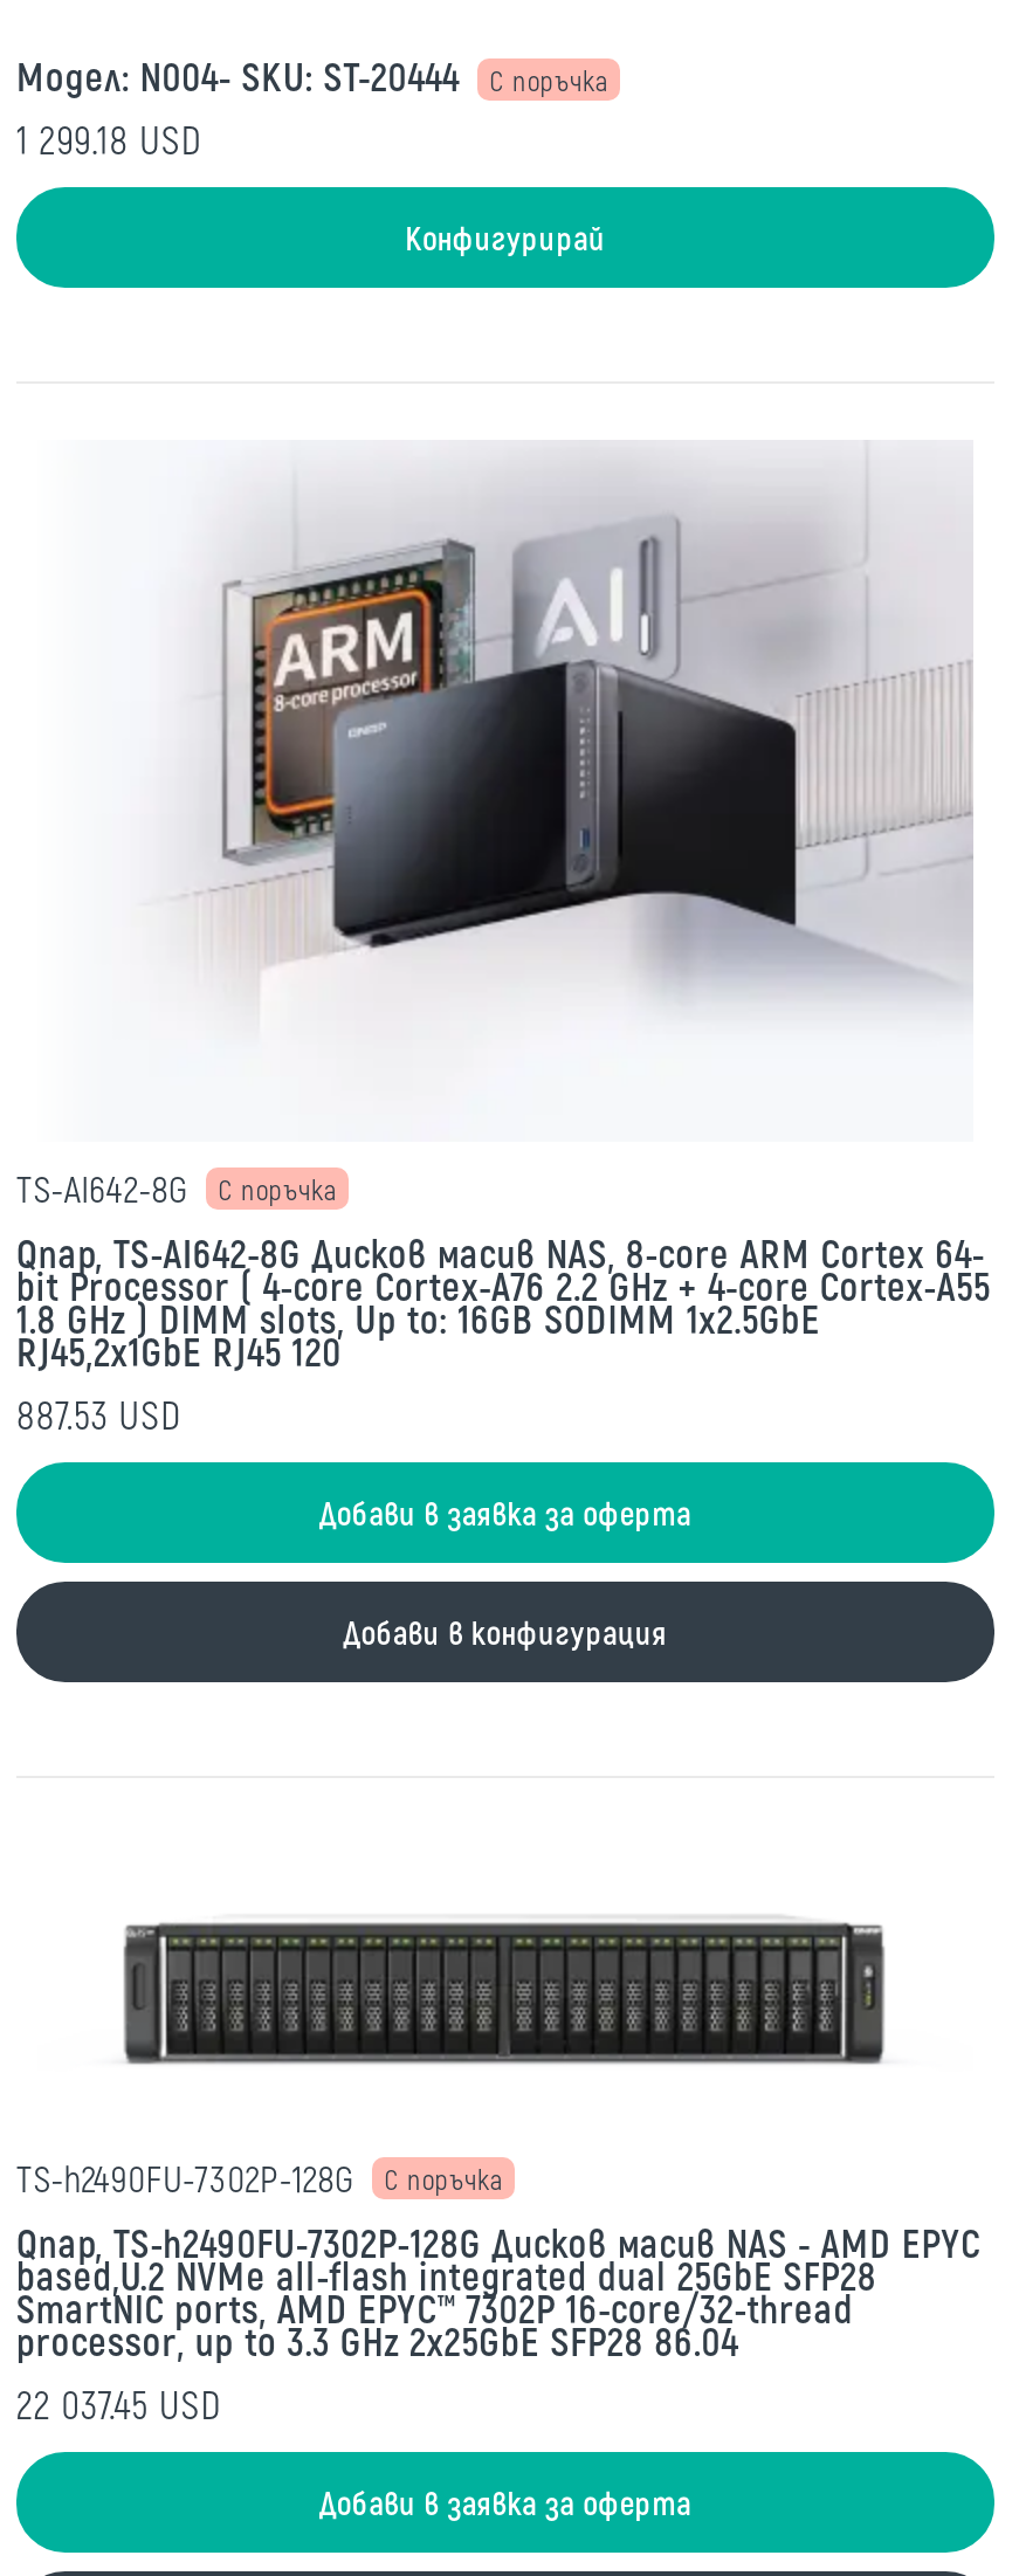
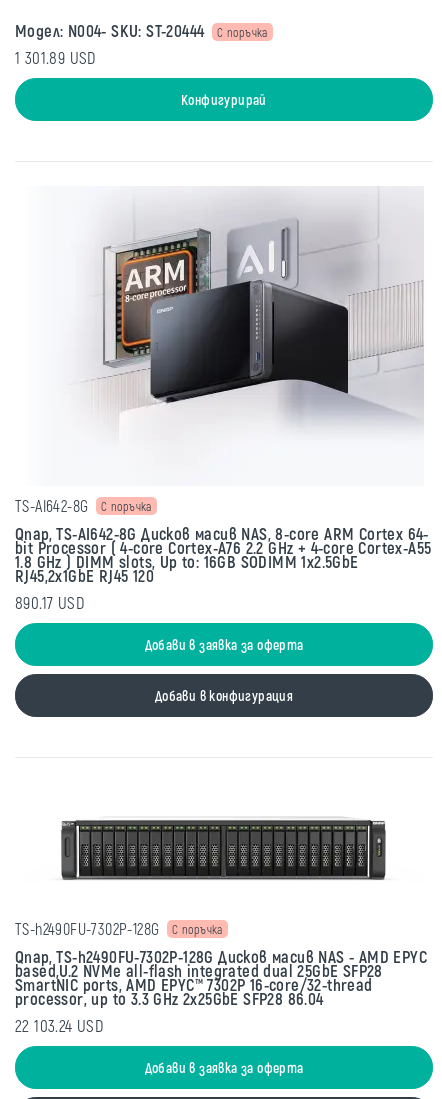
- 1 299.18 USD
+ 1 301.89 USD

- 887.53 USD
+ 890.17 USD

- 22 037.45 USD
+ 22 103.24 USD
